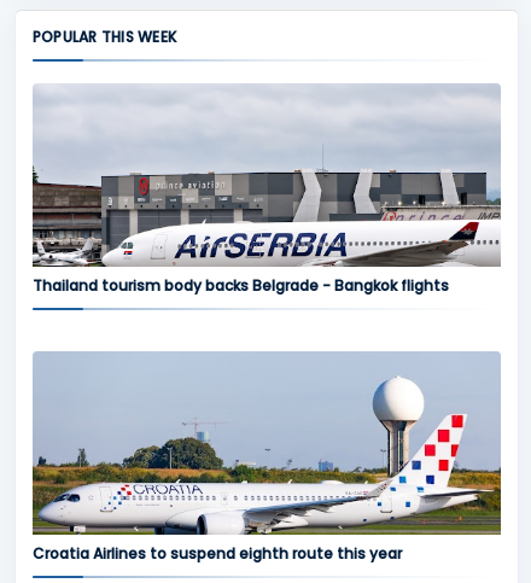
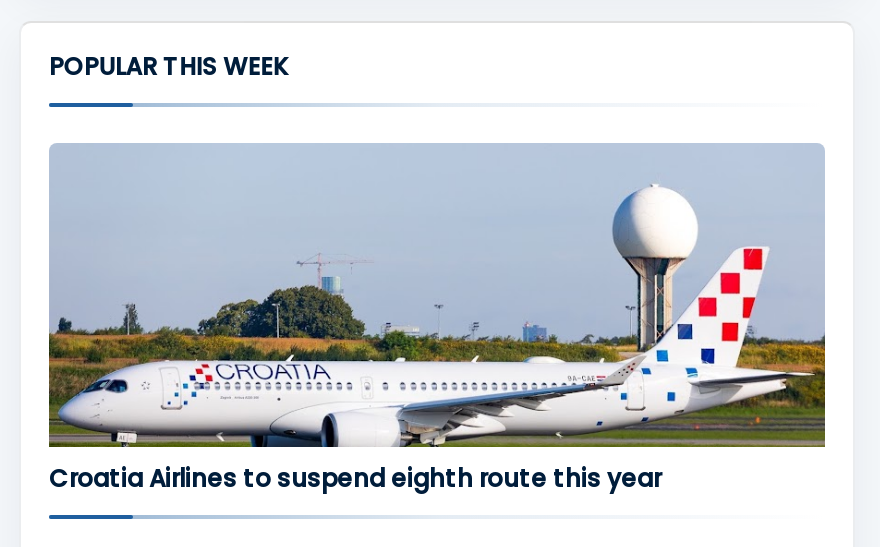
- [image]
- Thailand tourism body backs Belgrade - Bangkok flights
